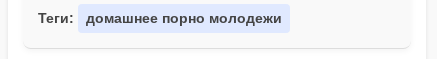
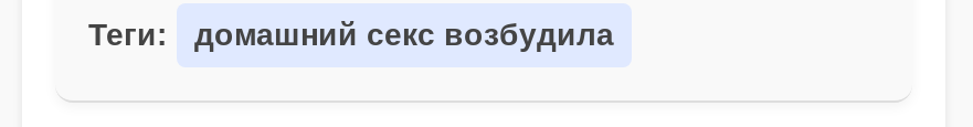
- домашнее порно молодежи
+ домашний секс возбудила
